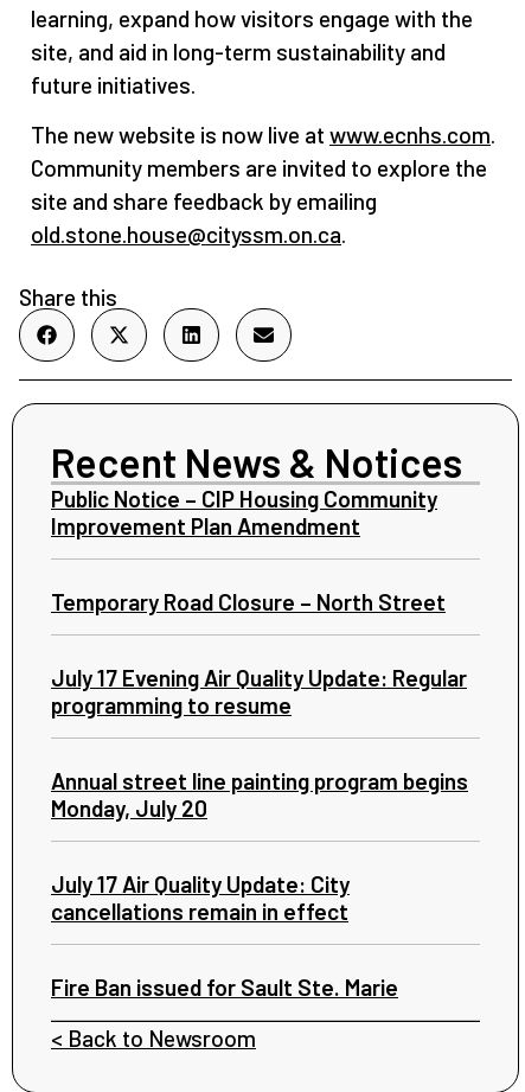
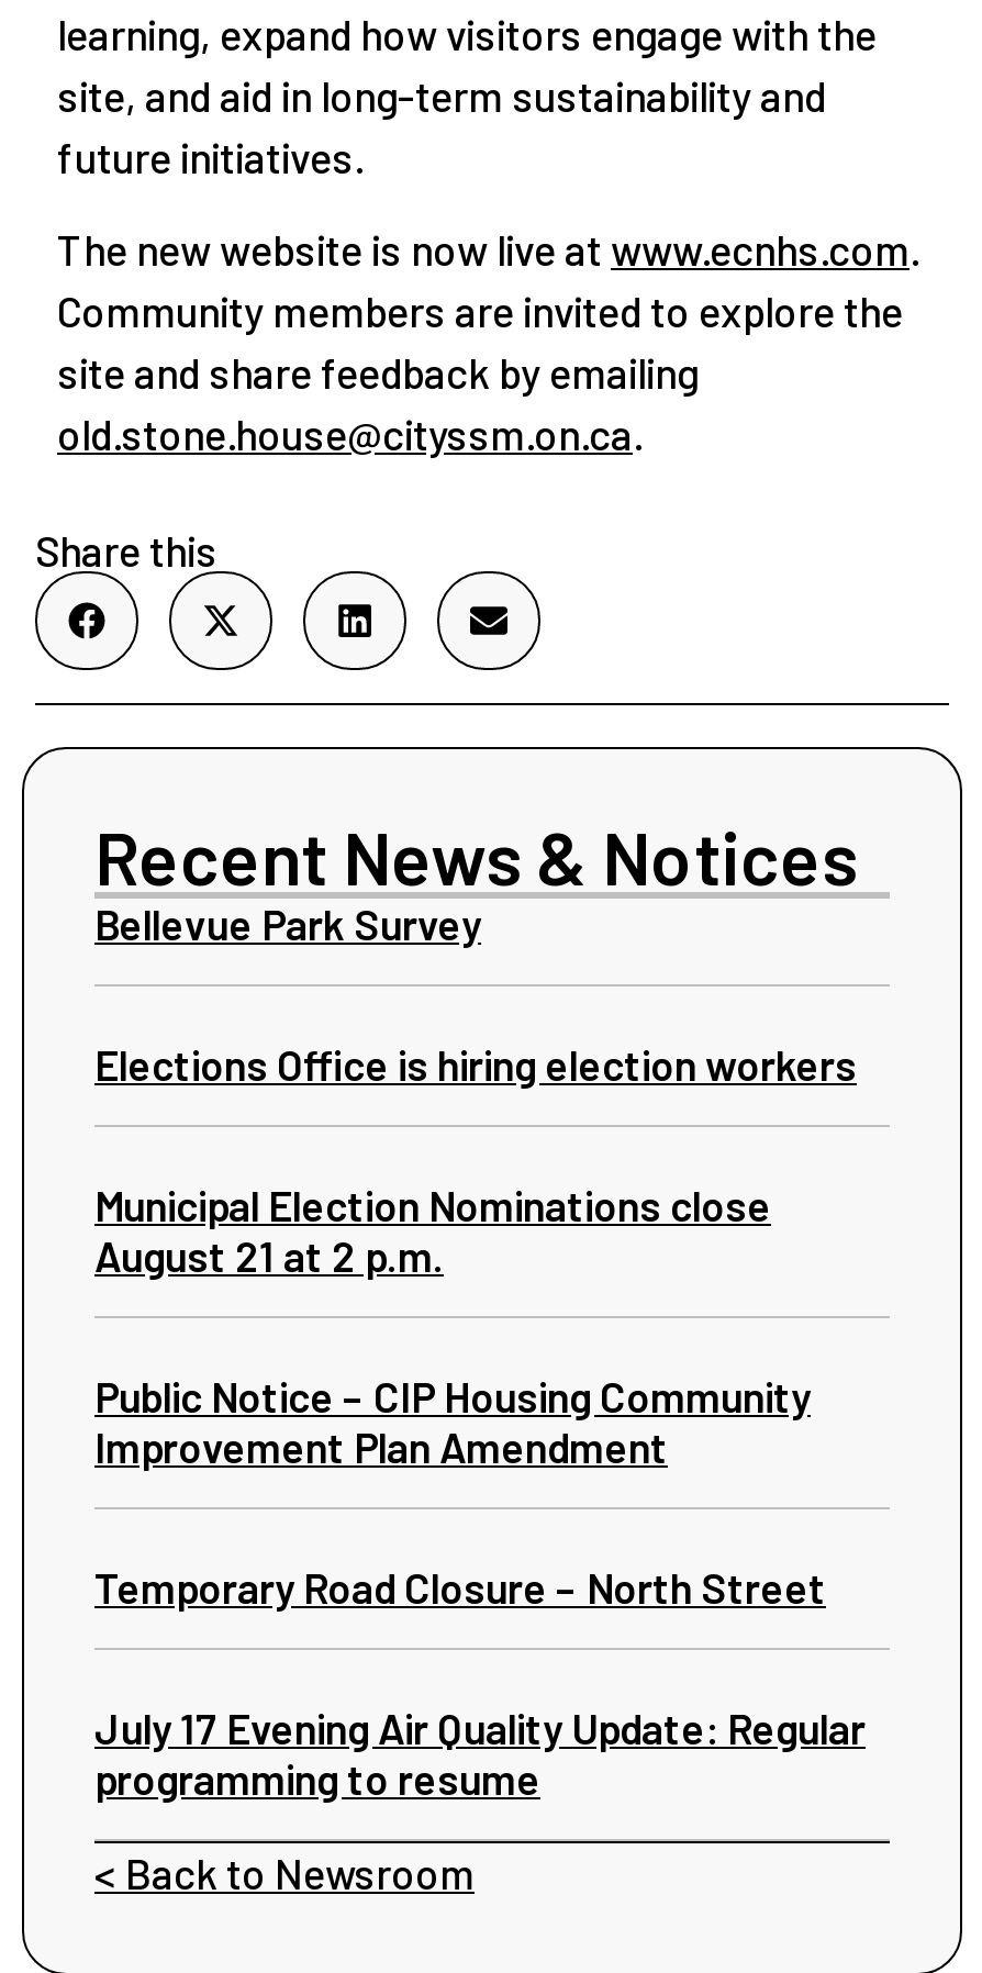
+ Bellevue Park Survey
+ Elections Office is hiring election workers
+ Municipal Election Nominations close
+ August 21 at 2 p.m.

moved down: Public Notice – CIP Housing Community | Improvement Plan Amendment | Temporary Road Closure – North Street | July 17 Evening Air Quality Update: Regular | programming to resume

- Annual street line painting program begins
- Monday, July 20
- July 17 Air Quality Update: City
- cancellations remain in effect
- Fire Ban issued for Sault Ste. Marie
